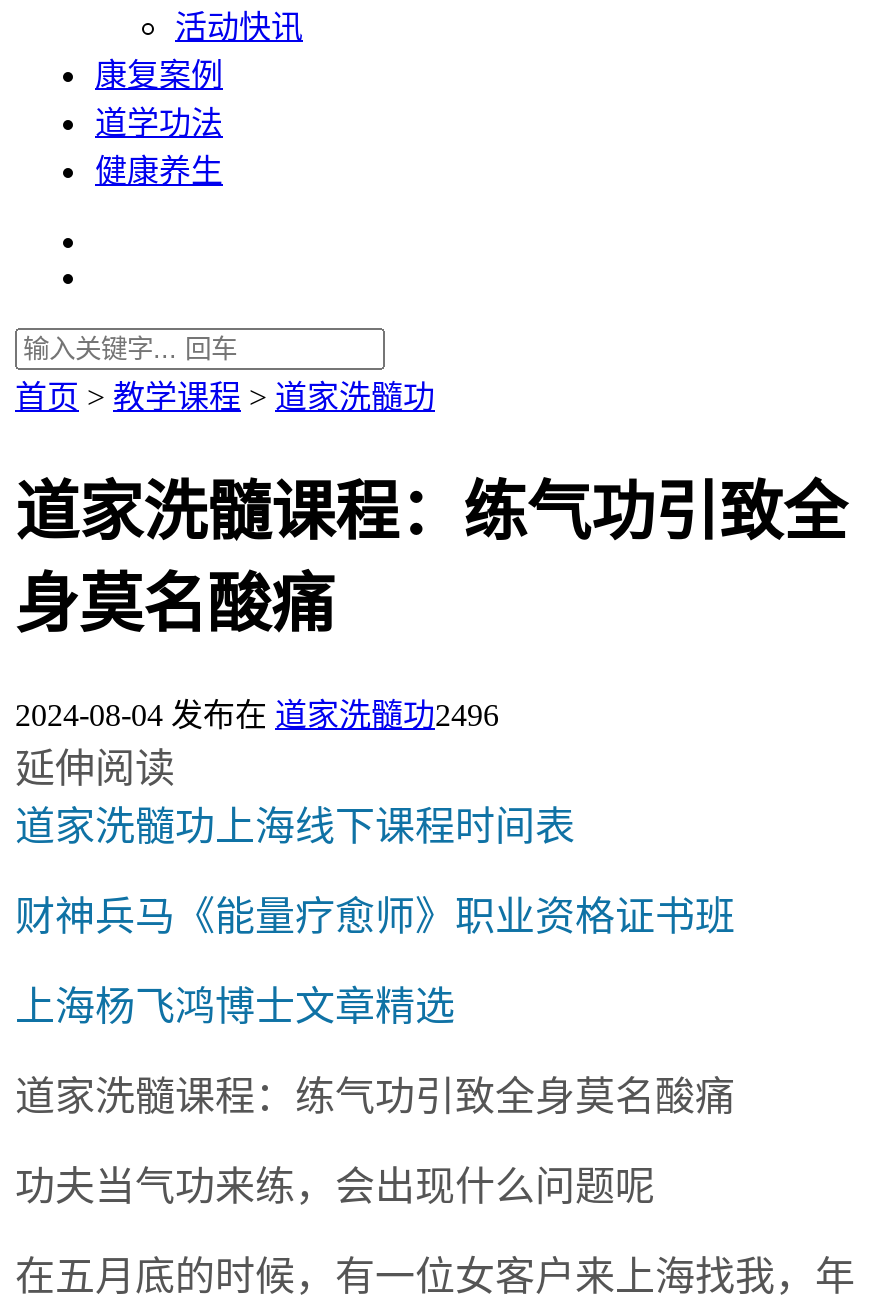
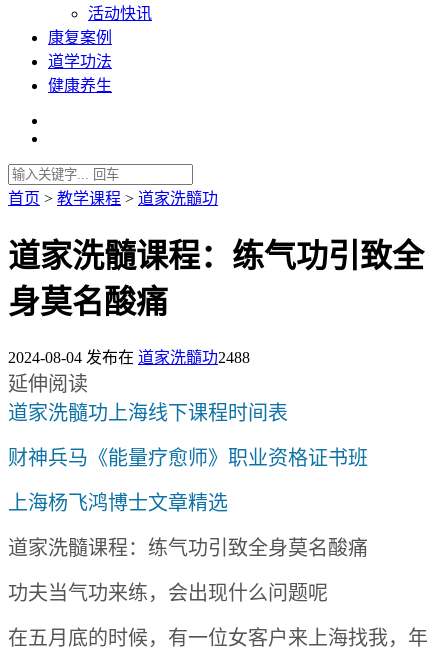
- 2024-08-04 发布在道家洗髓功2496
+ 2024-08-04 发布在道家洗髓功2488
